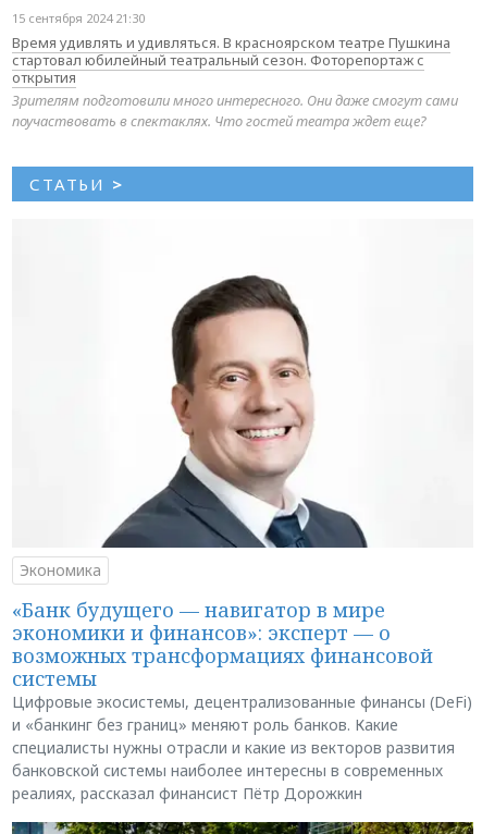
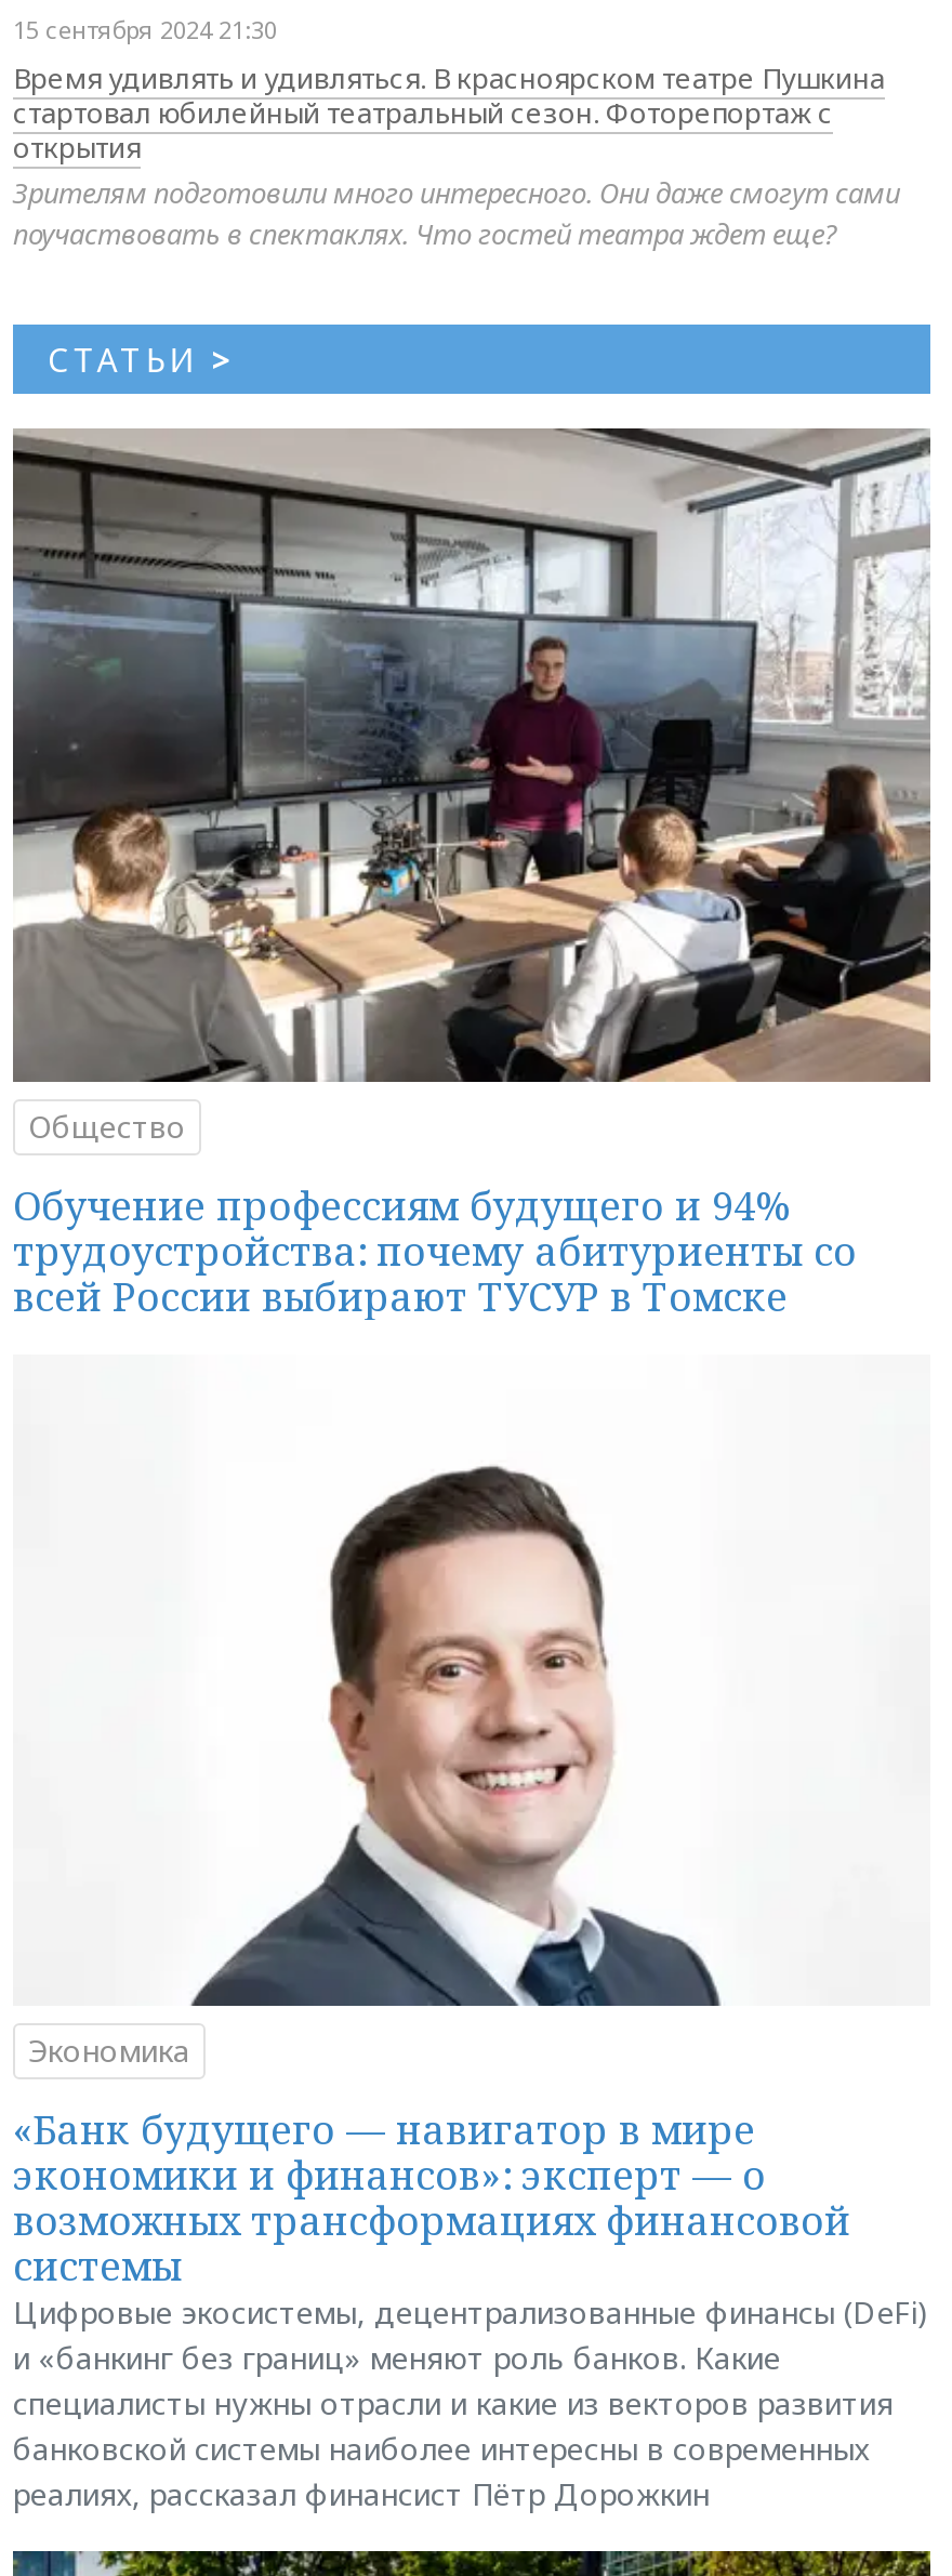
+ [image]
+ Общество
+ Обучение профессиям будущего и 94%
+ трудоустройства: почему абитуриенты со
+ всей России выбирают ТУСУР в Томске
